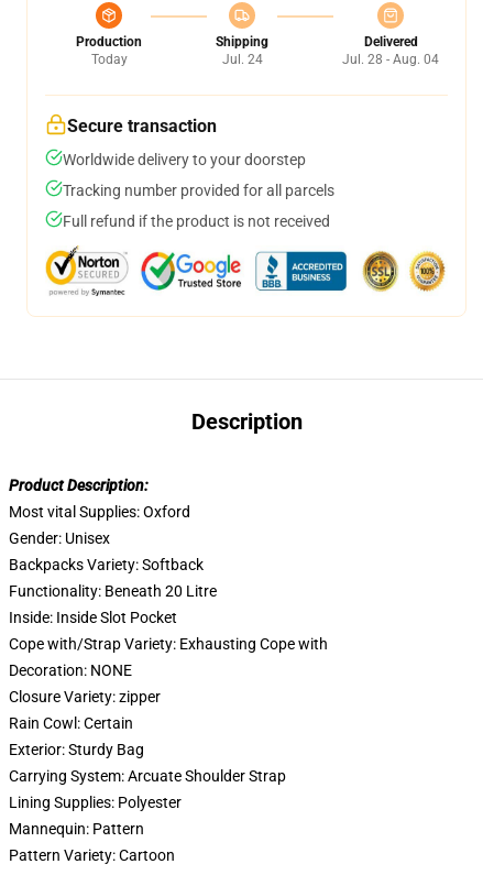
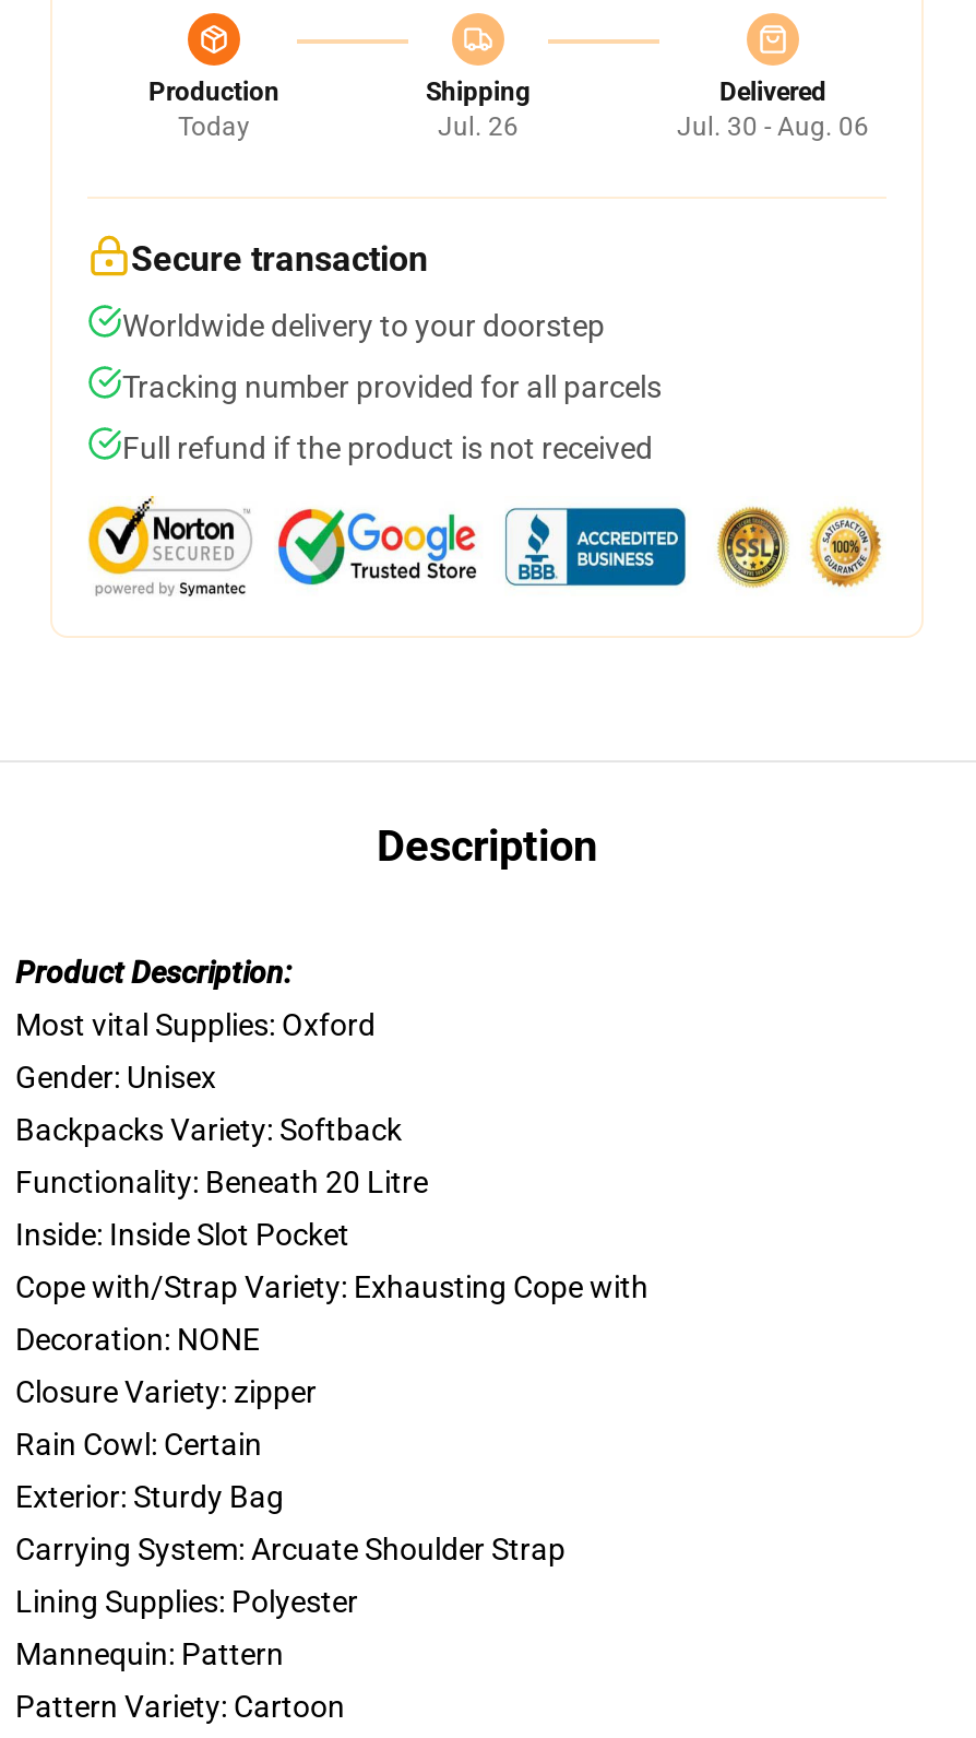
- Jul. 24
+ Jul. 26

- Jul. 28 - Aug. 04
+ Jul. 30 - Aug. 06
